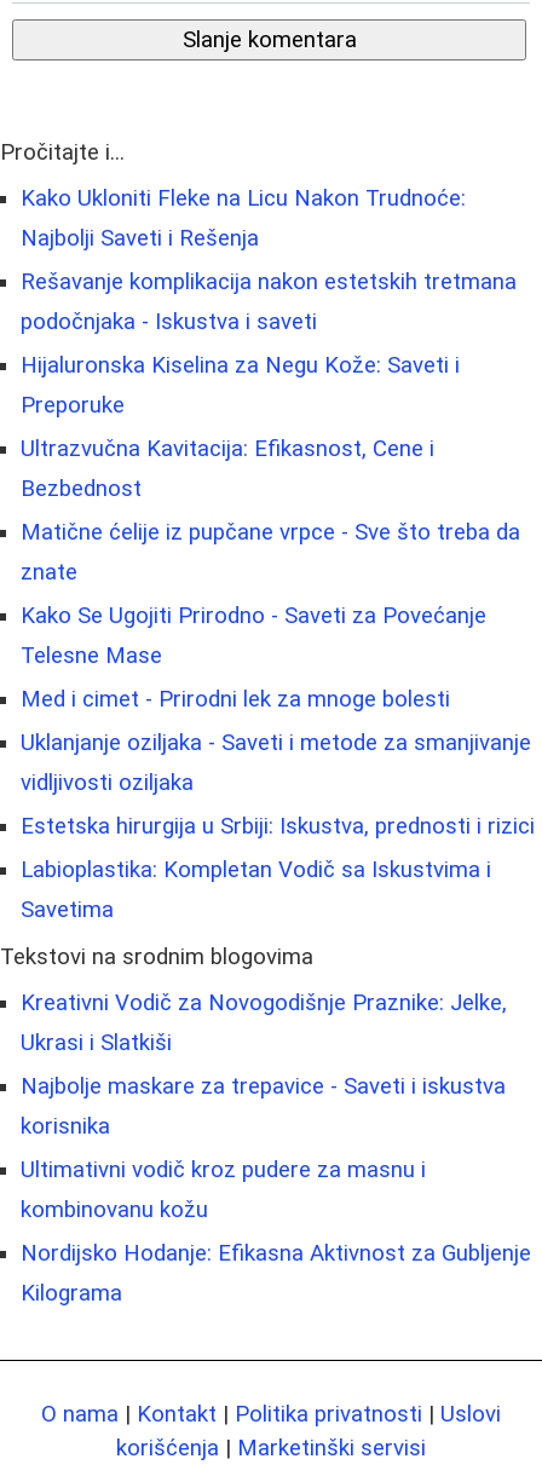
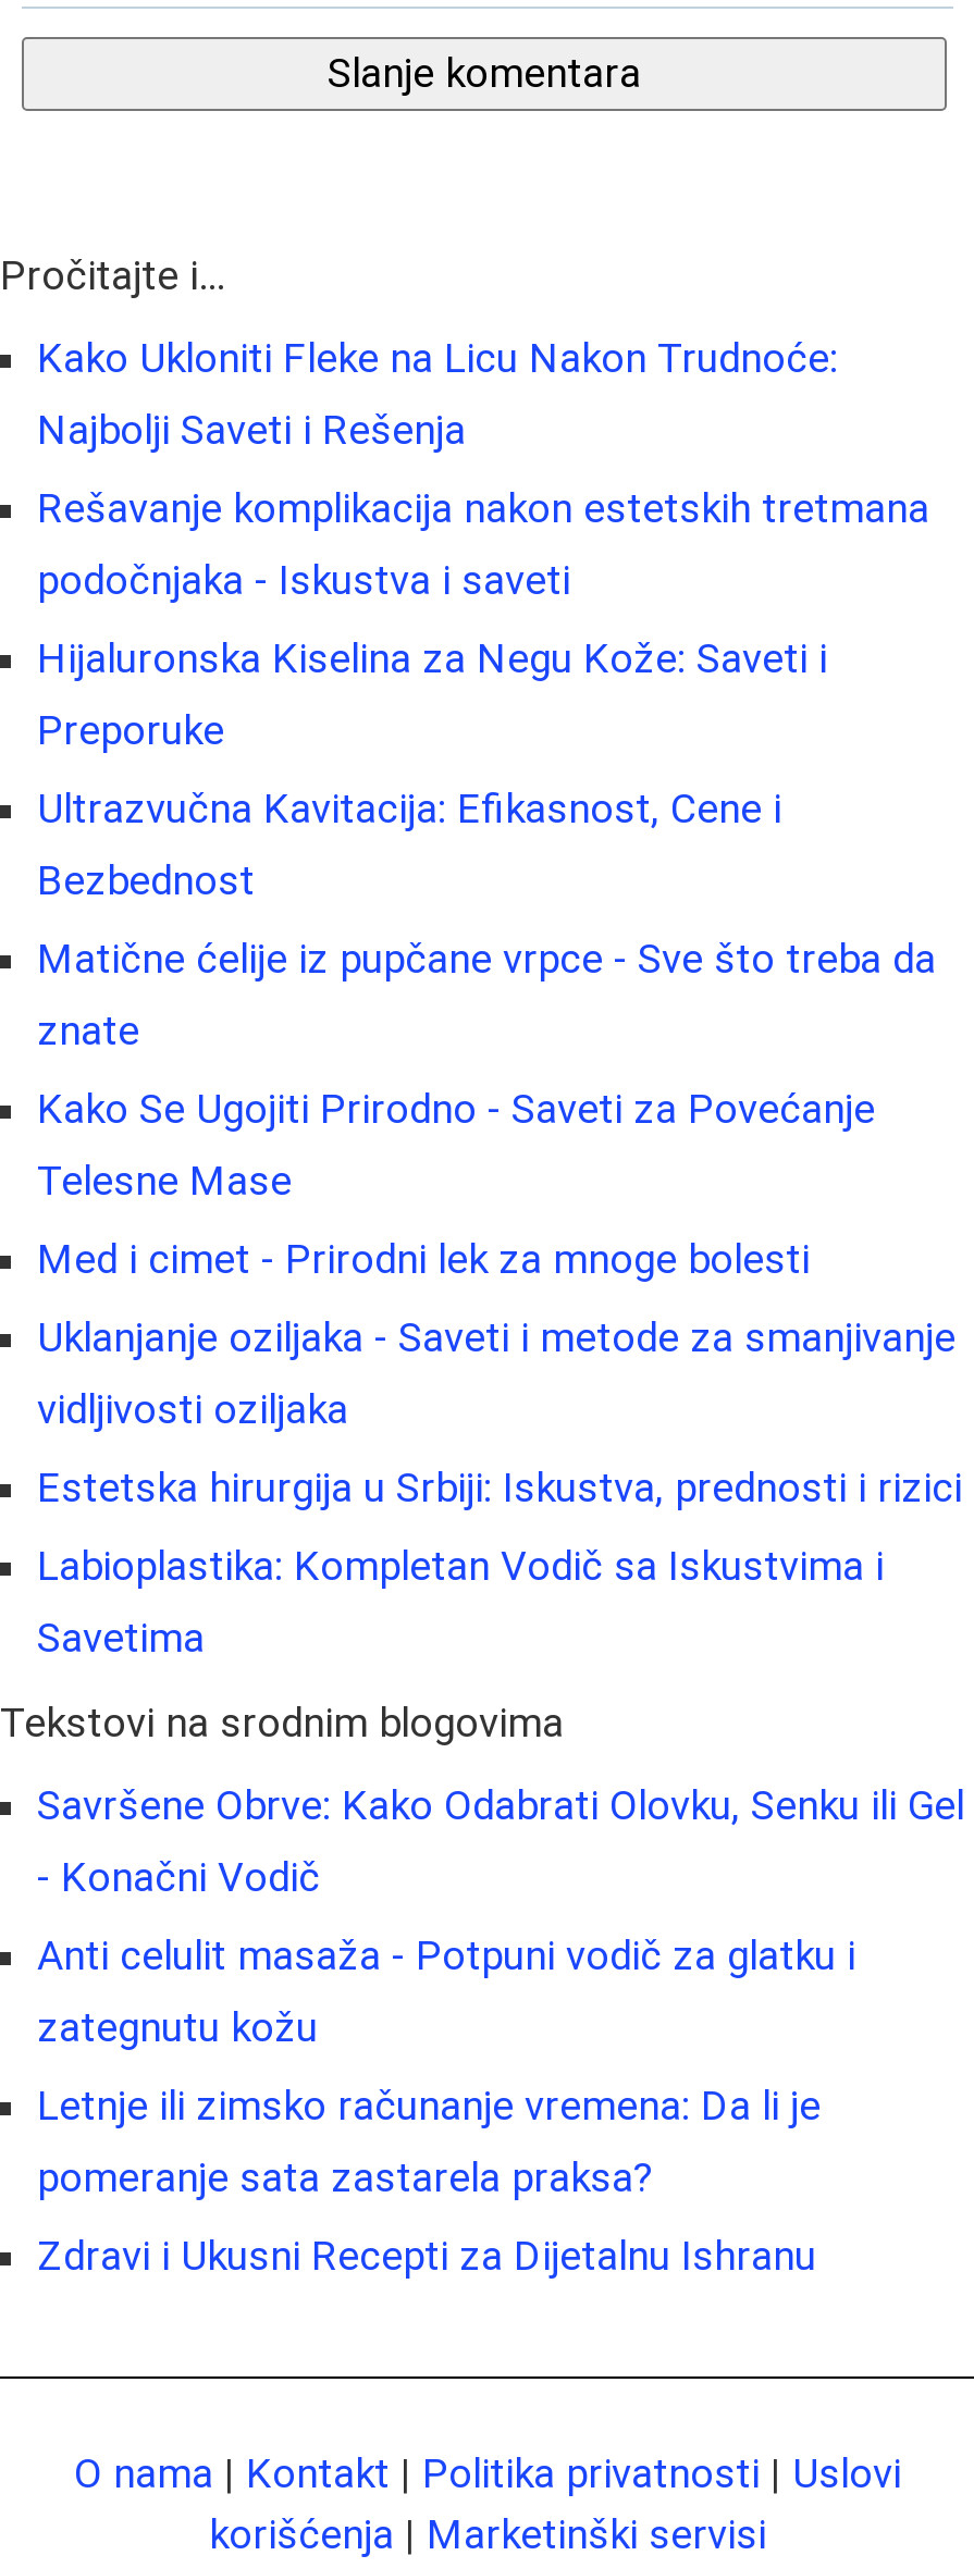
- Kreativni Vodič za Novogodišnje Praznike: Jelke,
- Ukrasi i Slatkiši
- Najbolje maskare za trepavice - Saveti i iskustva
- korisnika
- Ultimativni vodič kroz pudere za masnu i
- kombinovanu kožu
- Nordijsko Hodanje: Efikasna Aktivnost za Gubljenje
- Kilograma
+ Savršene Obrve: Kako Odabrati Olovku, Senku ili Gel
+ - Konačni Vodič
+ Anti celulit masaža - Potpuni vodič za glatku i
+ zategnutu kožu
+ Letnje ili zimsko računanje vremena: Da li je
+ pomeranje sata zastarela praksa?
+ Zdravi i Ukusni Recepti za Dijetalnu Ishranu
